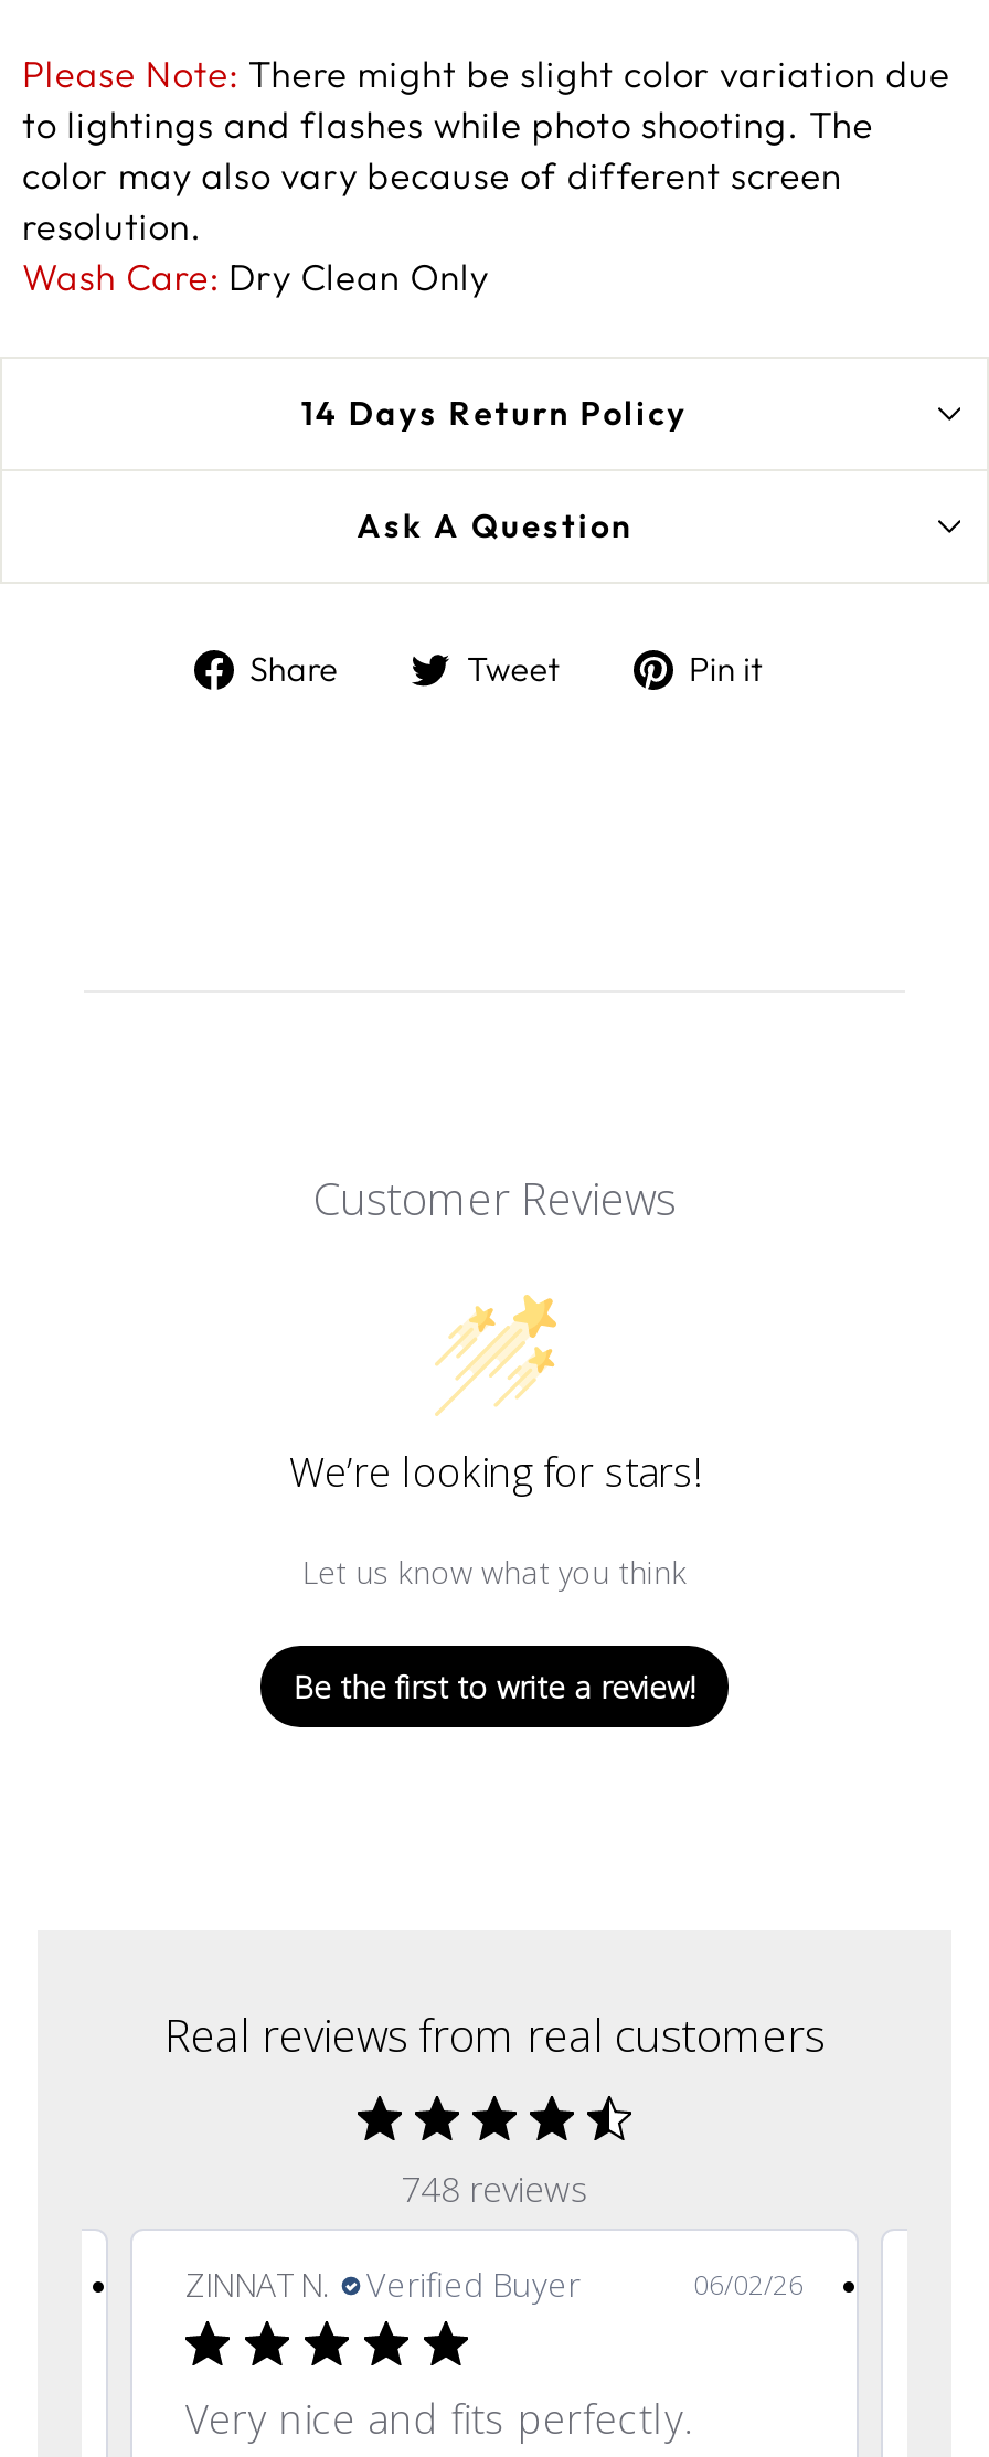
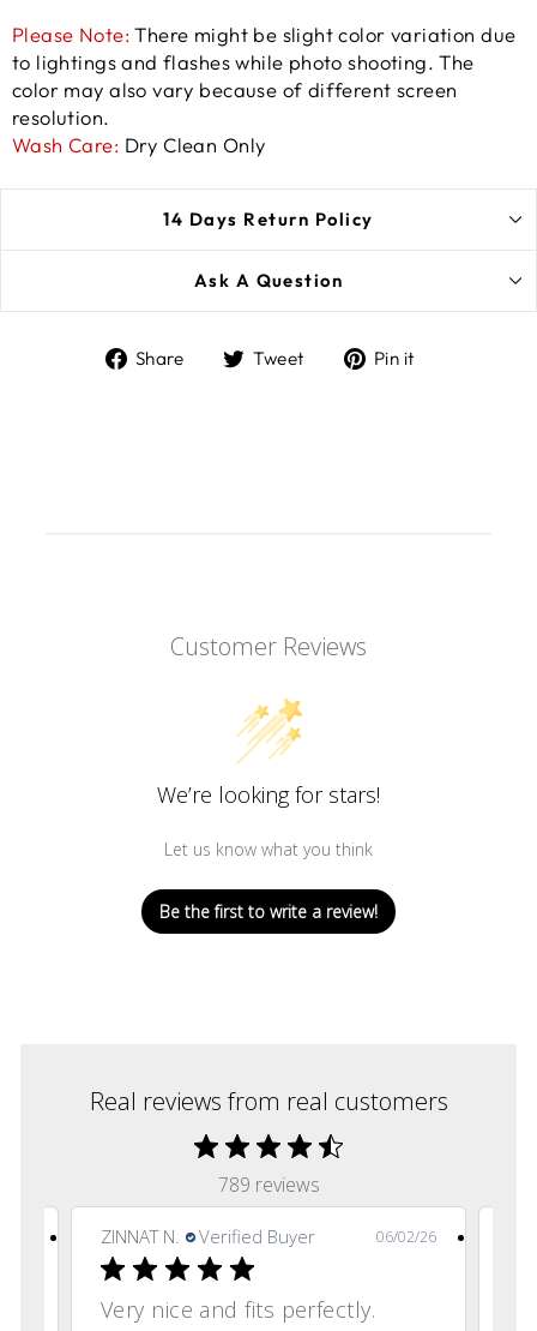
- 748 reviews
+ 789 reviews
